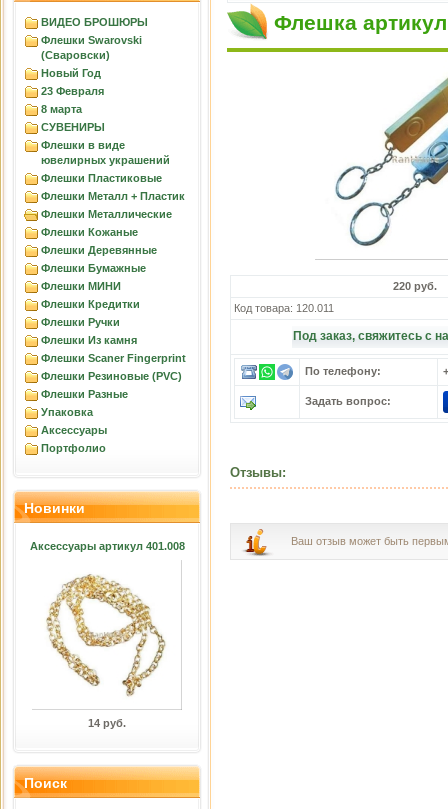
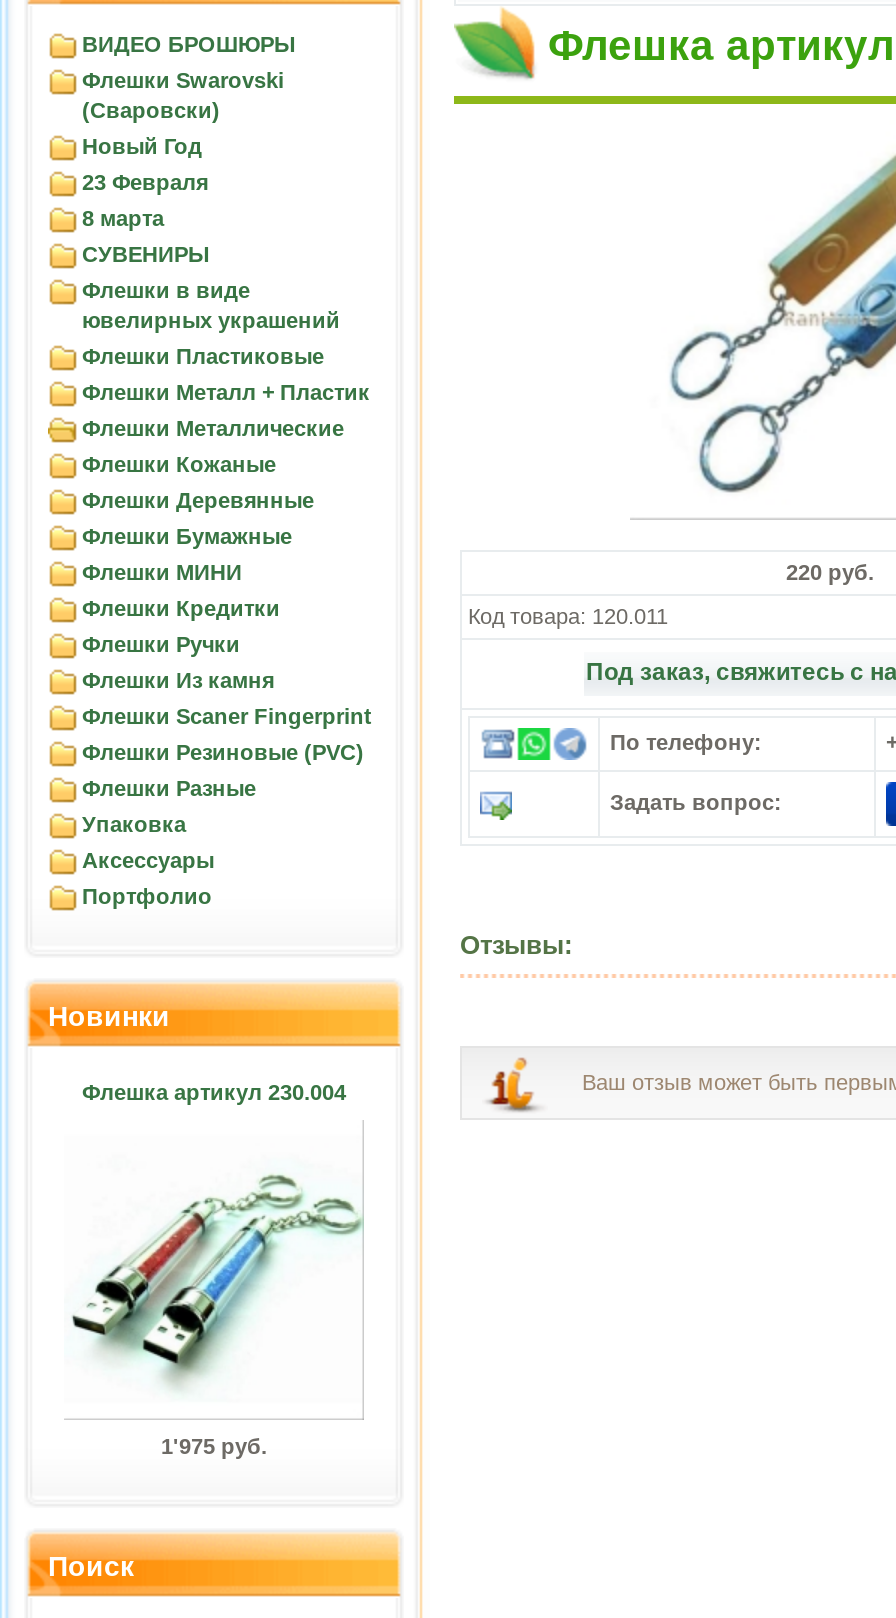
- Аксессуары артикул 401.008
+ Флешка артикул 230.004

- [image]
- 14 руб.
+ [image]
+ 1'975 руб.
